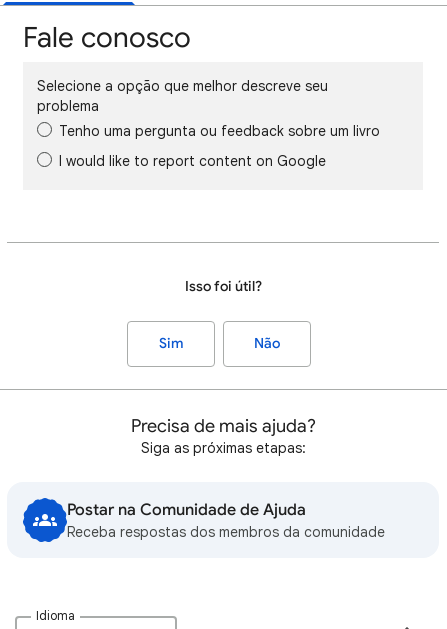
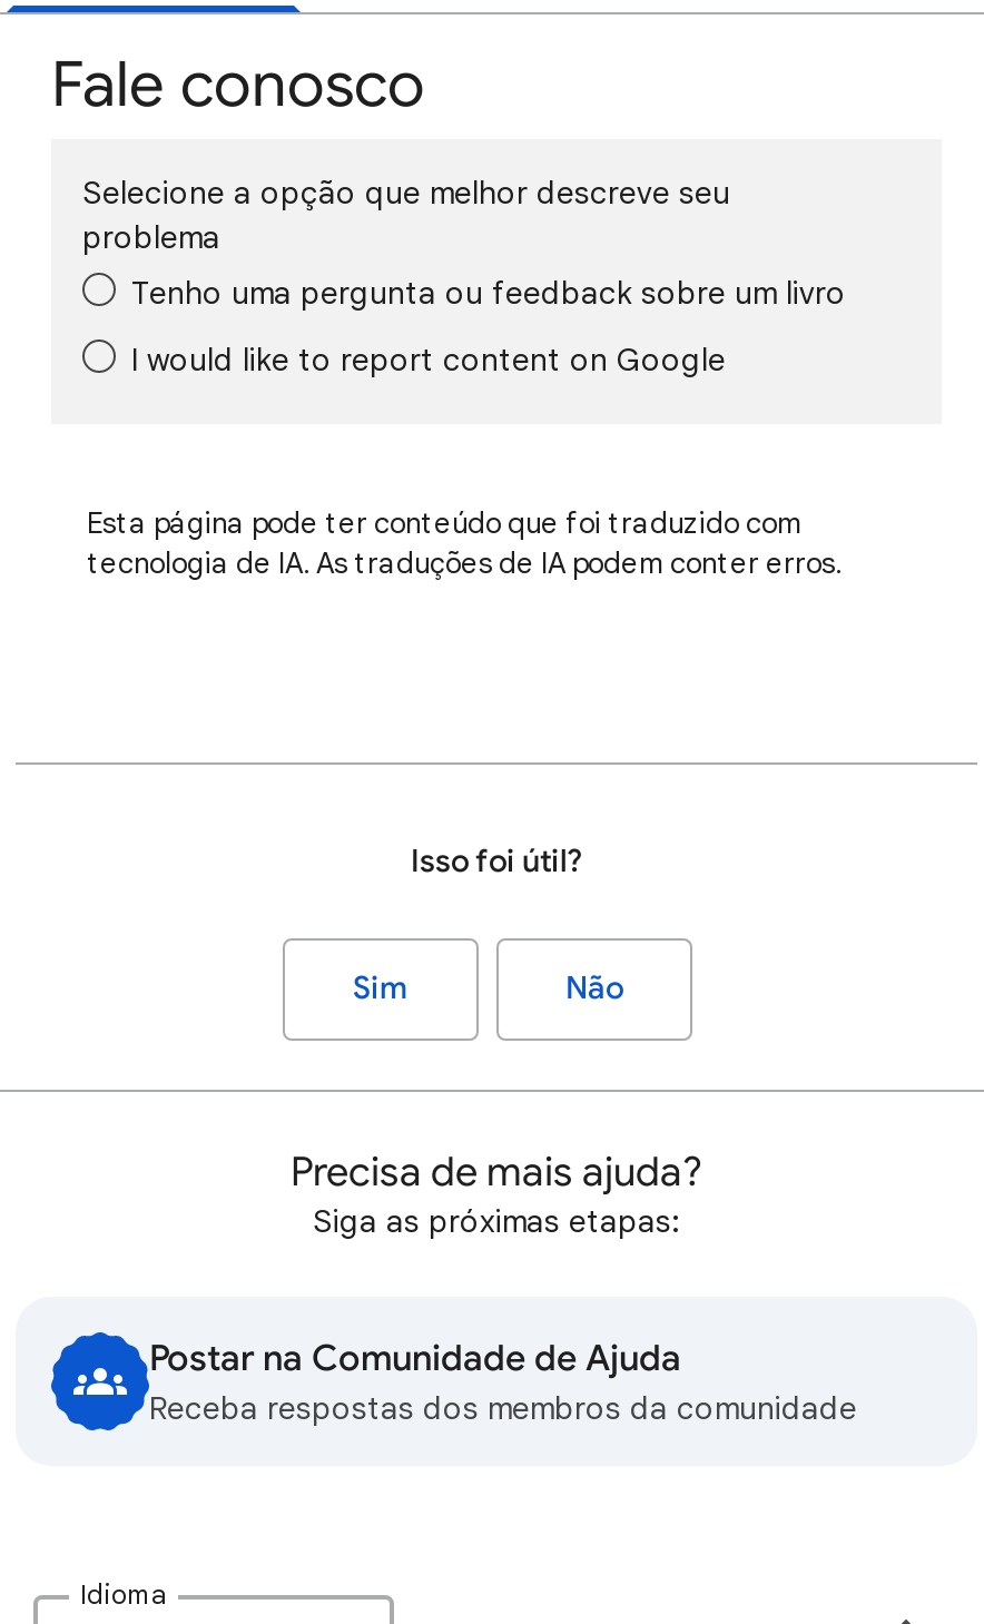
+ Esta página pode ter conteúdo que foi traduzido com
+ tecnologia de IA. As traduções de IA podem conter erros.
